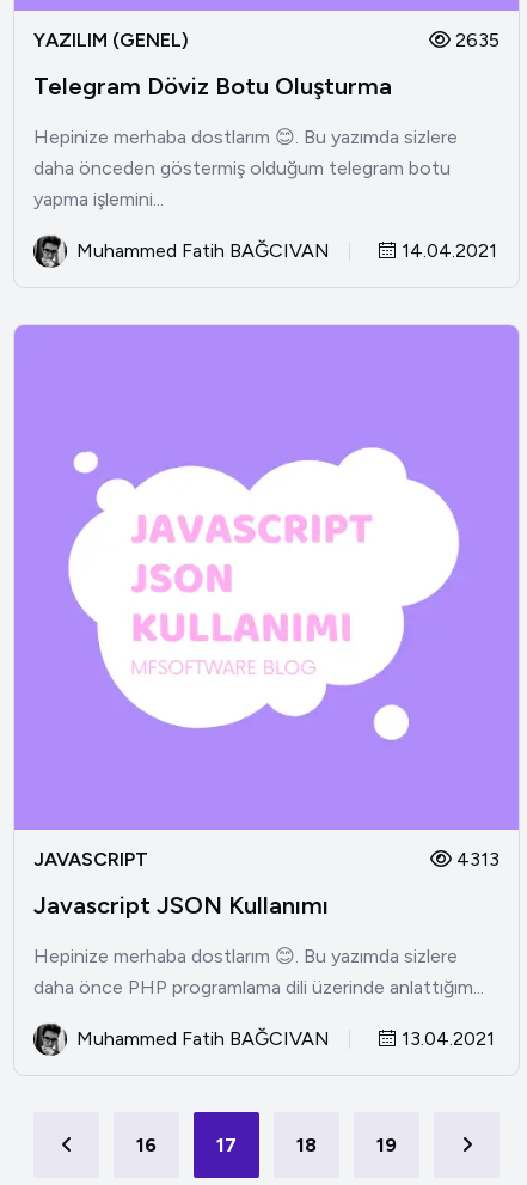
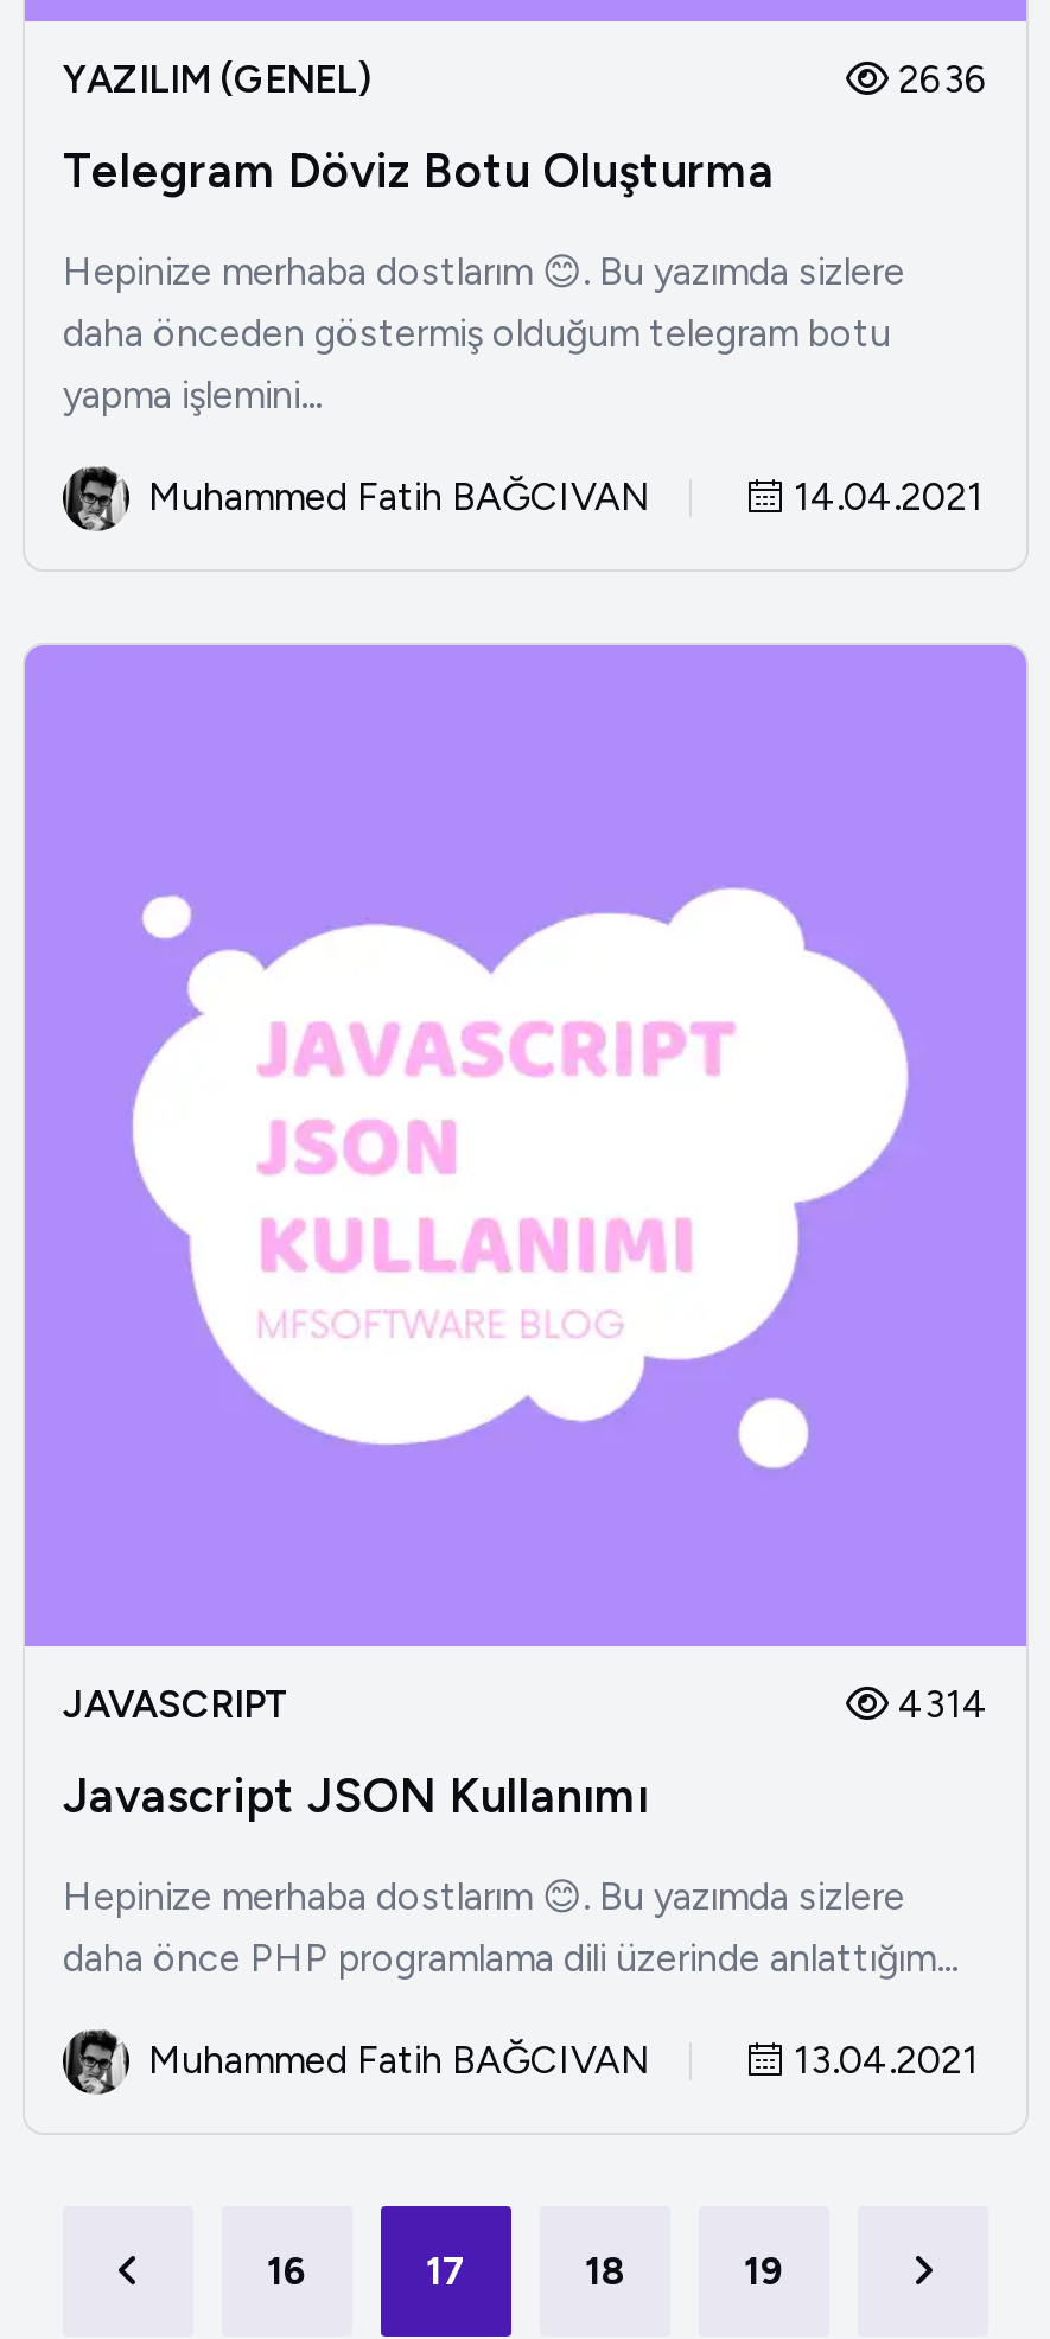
- 2635
+ 2636

- 4313
+ 4314
